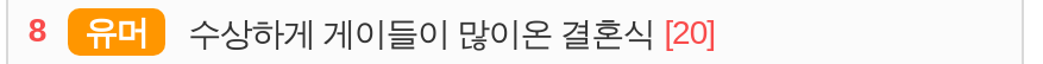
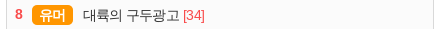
- 수상하게 게이들이 많이온 결혼식 [20]
+ 대륙의 구두광고 [34]
